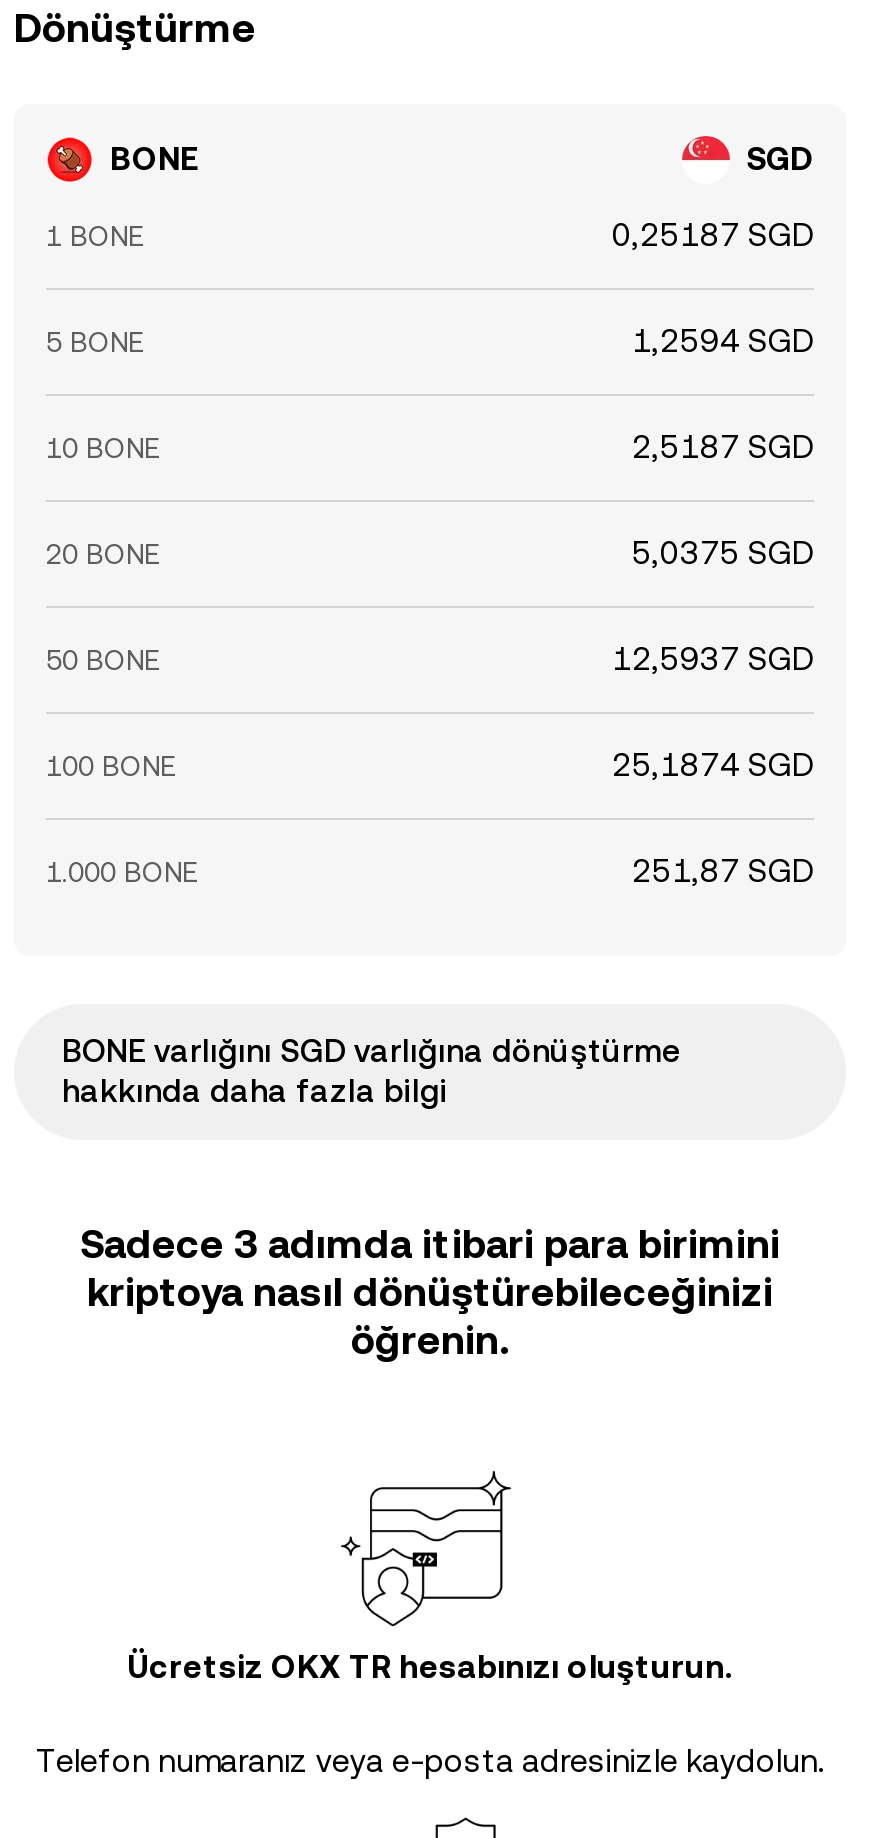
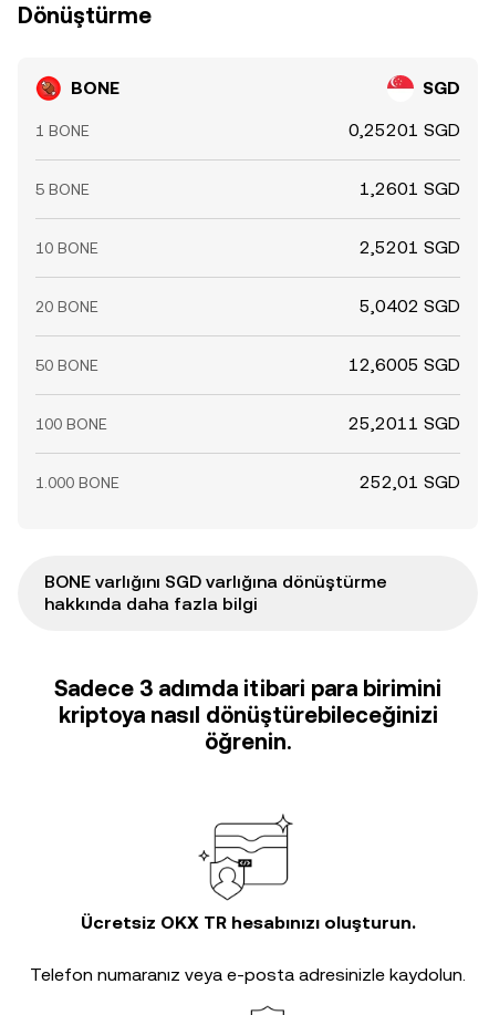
- 0,25187 SGD
+ 0,25201 SGD

- 1,2594 SGD
+ 1,2601 SGD

- 2,5187 SGD
+ 2,5201 SGD

- 5,0375 SGD
+ 5,0402 SGD

- 12,5937 SGD
+ 12,6005 SGD

- 25,1874 SGD
+ 25,2011 SGD

- 251,87 SGD
+ 252,01 SGD
